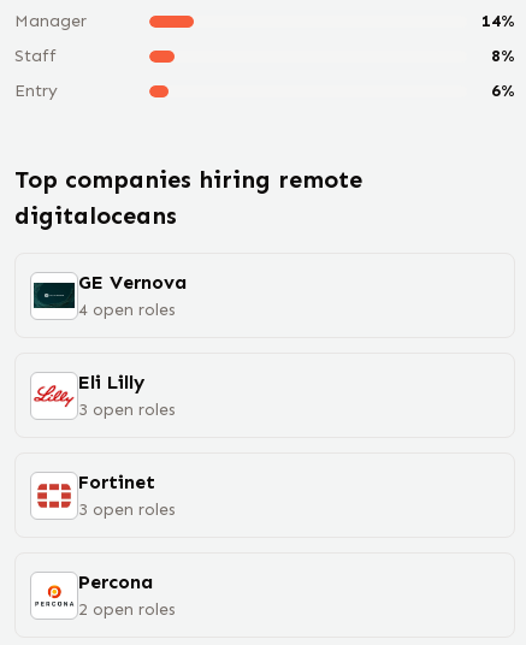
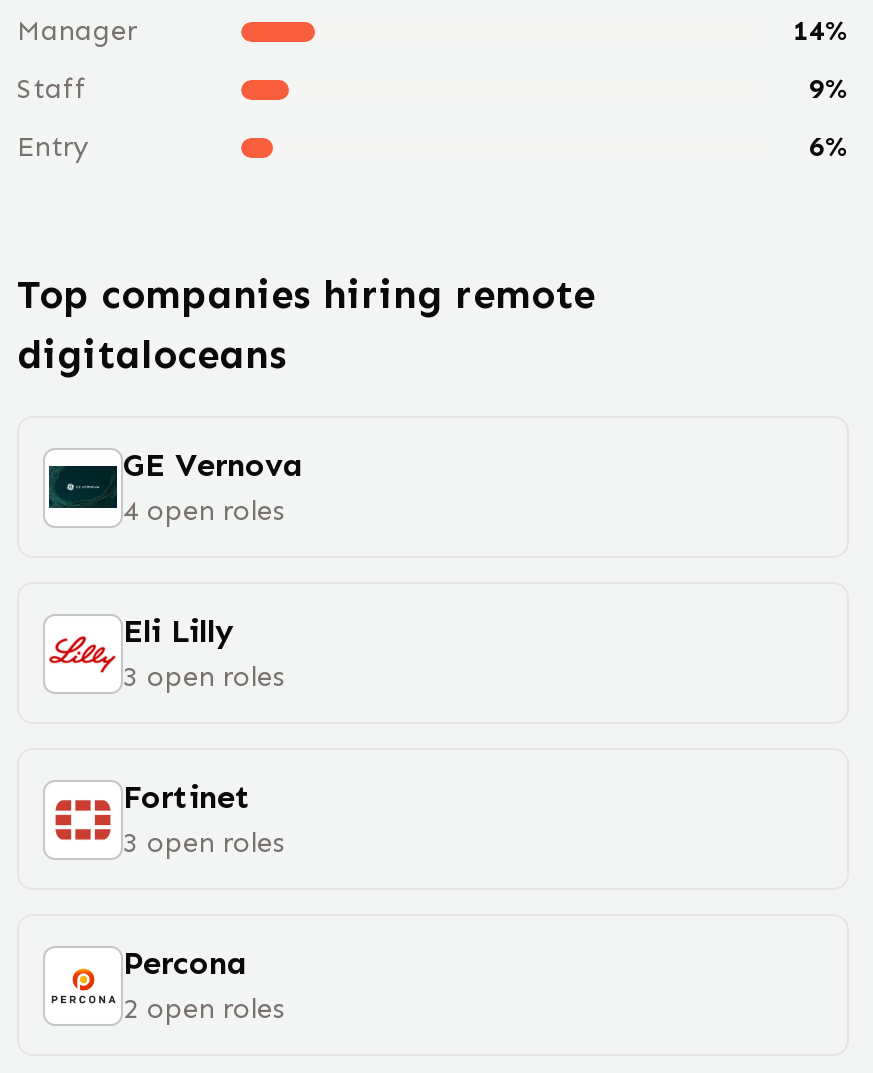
- 8%
+ 9%
